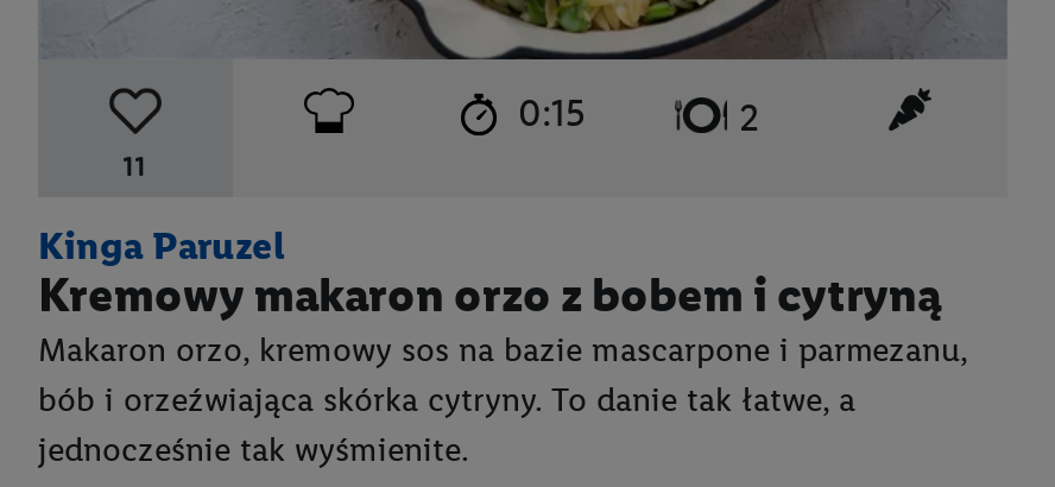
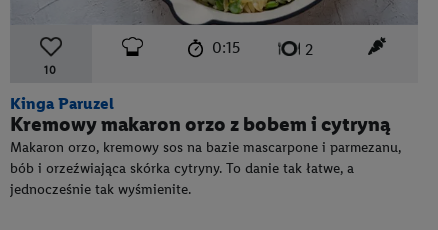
- 11
+ 10
